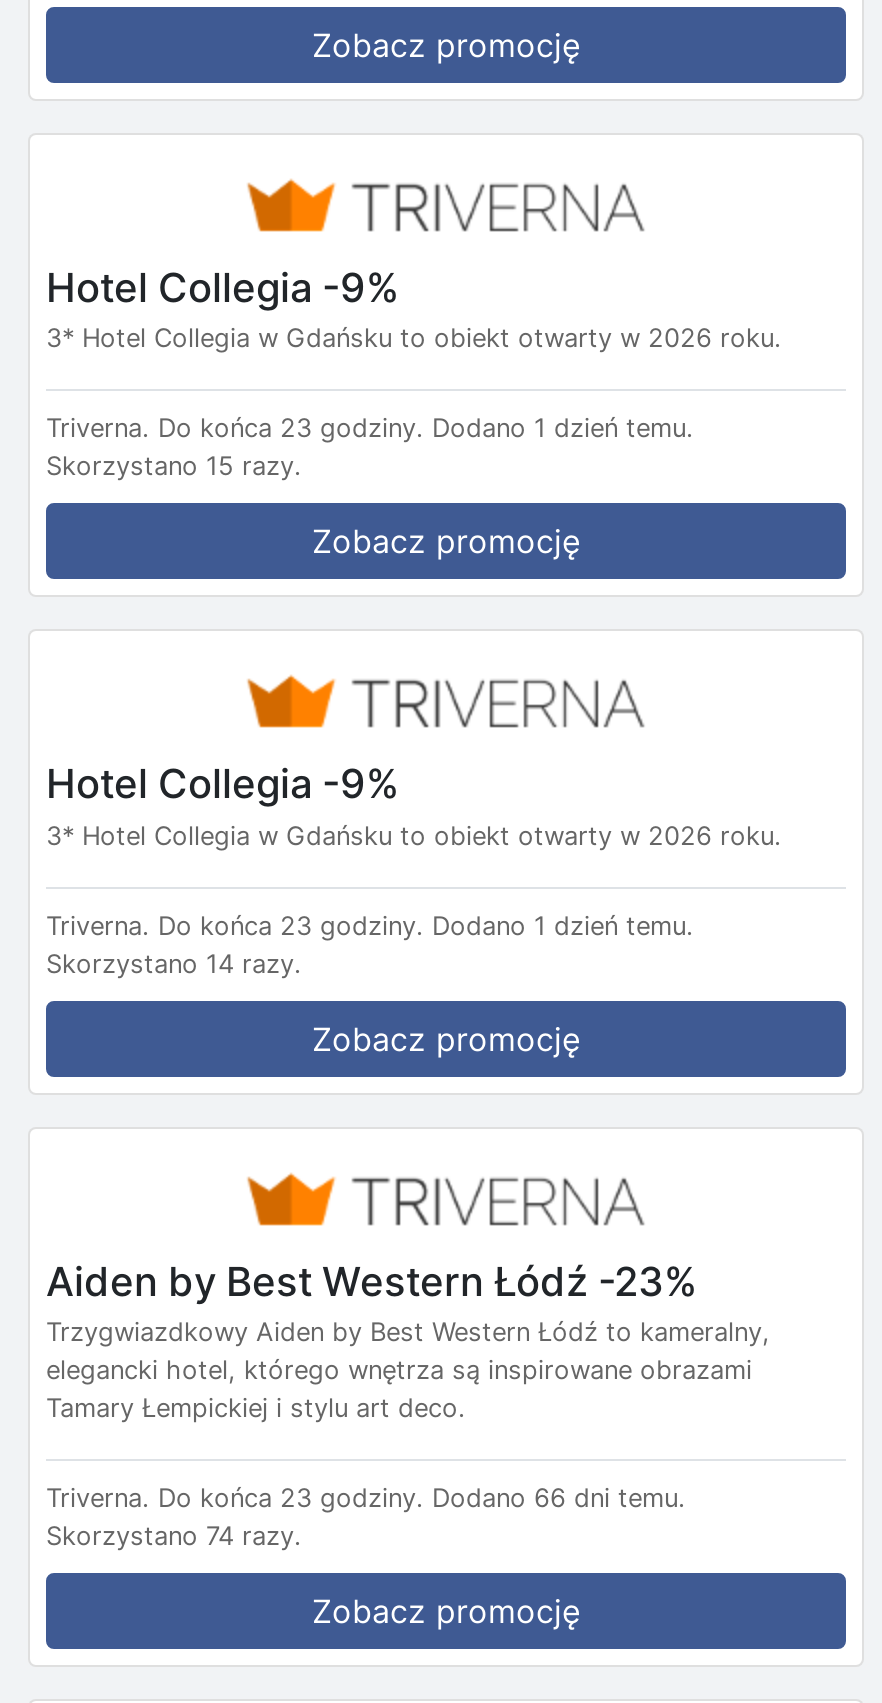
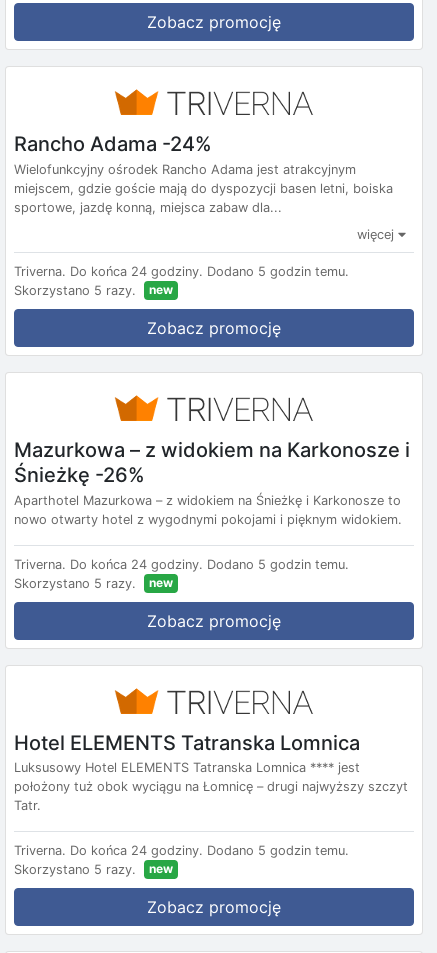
- Hotel Collegia -9%
- 3* Hotel Collegia w Gdańsku to obiekt otwarty w 2026 roku.
- Triverna. Do końca 23 godziny. Dodano 1 dzień temu.
- Skorzystano 15 razy.
+ Rancho Adama -24%
+ Wielofunkcyjny ośrodek Rancho Adama jest atrakcyjnym
+ miejscem, gdzie goście mają do dyspozycji basen letni, boiska
+ sportowe, jazdę konną, miejsca zabaw dla...
+ więcej
+ Triverna. Do końca 24 godziny. Dodano 5 godzin temu.
+ Skorzystano 5 razy.
+ new

- Hotel Collegia -9%
- 3* Hotel Collegia w Gdańsku to obiekt otwarty w 2026 roku.
+ Mazurkowa – z widokiem na Karkonosze i
+ Śnieżkę -26%
+ Aparthotel Mazurkowa – z widokiem na Śnieżkę i Karkonosze to
+ nowo otwarty hotel z wygodnymi pokojami i pięknym widokiem.

- Triverna. Do końca 23 godziny. Dodano 1 dzień temu.
- Skorzystano 14 razy.
+ Triverna. Do końca 24 godziny. Dodano 5 godzin temu.
+ Skorzystano 5 razy.
+ new

- Aiden by Best Western Łódź -23%
- Trzygwiazdkowy Aiden by Best Western Łódź to kameralny,
- elegancki hotel, którego wnętrza są inspirowane obrazami
- Tamary Łempickiej i stylu art deco.
+ Hotel ELEMENTS Tatranska Lomnica
+ Luksusowy Hotel ELEMENTS Tatranska Lomnica **** jest
+ położony tuż obok wyciągu na Łomnicę – drugi najwyższy szczyt
+ Tatr.

- Triverna. Do końca 23 godziny. Dodano 66 dni temu.
- Skorzystano 74 razy.
+ Triverna. Do końca 24 godziny. Dodano 5 godzin temu.
+ Skorzystano 5 razy.
+ new
